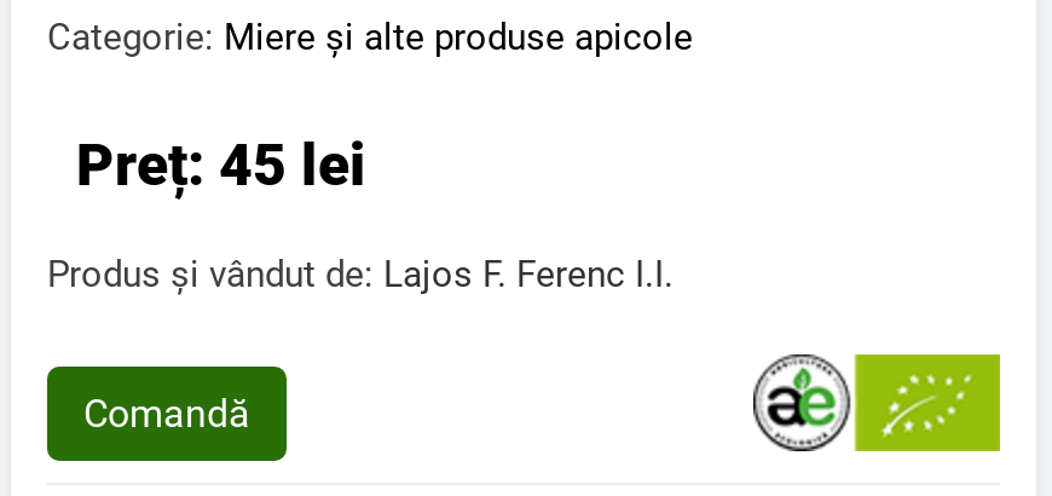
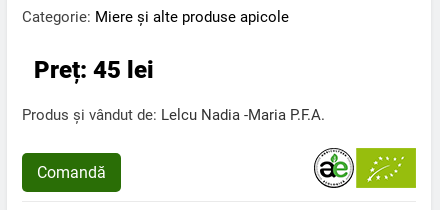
- Produs și vândut de: Lajos F. Ferenc I.I.
+ Produs și vândut de: Lelcu Nadia -Maria P.F.A.
